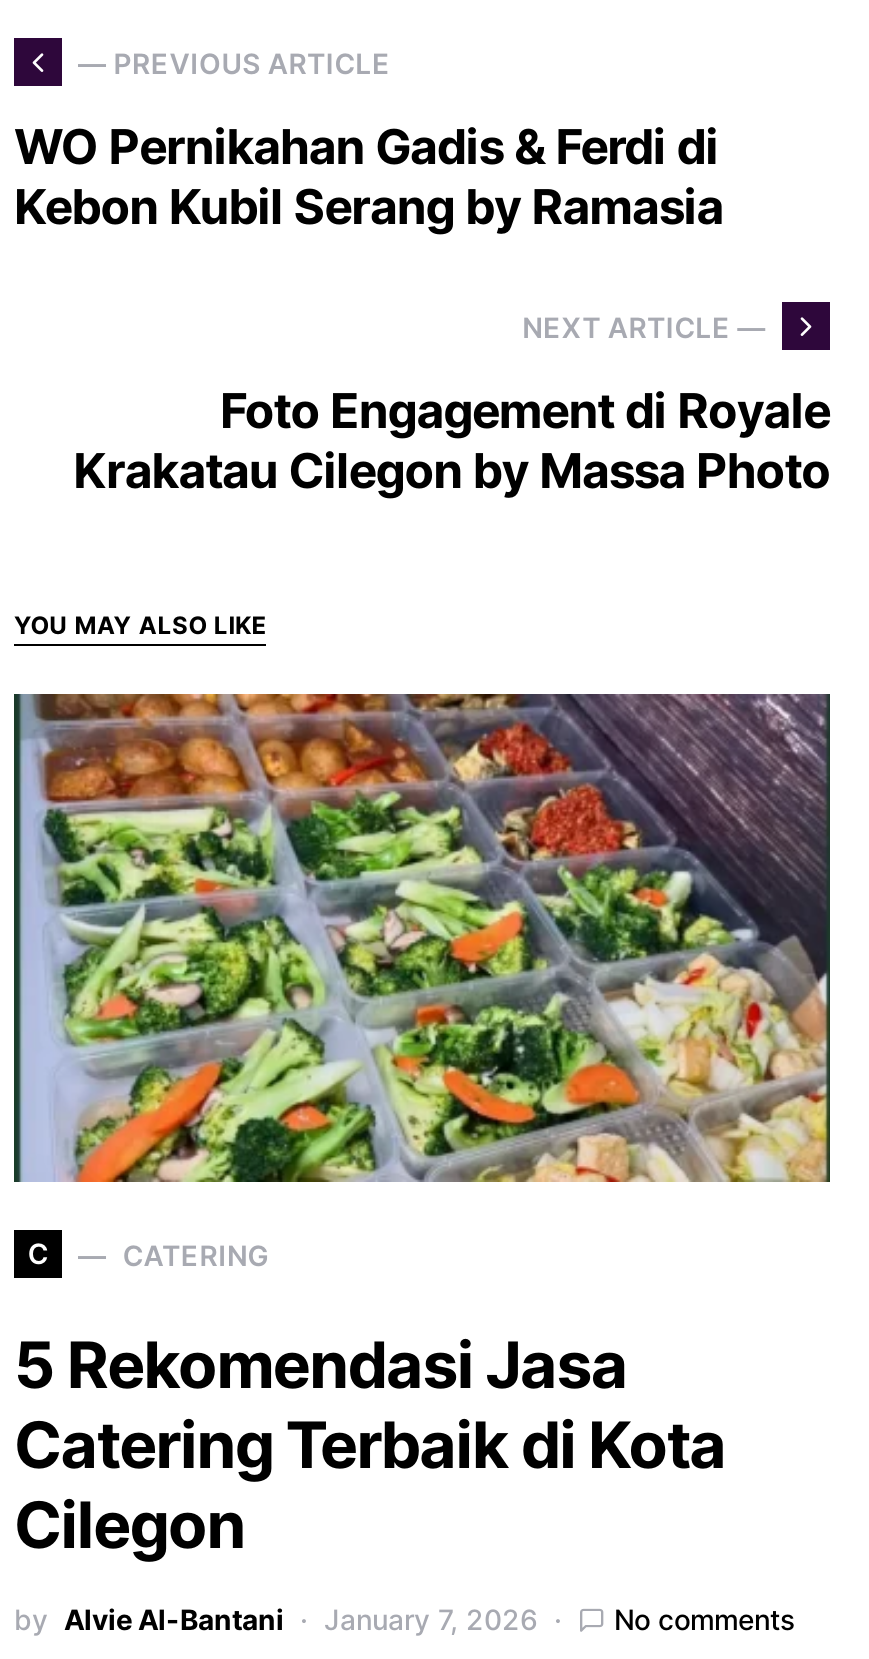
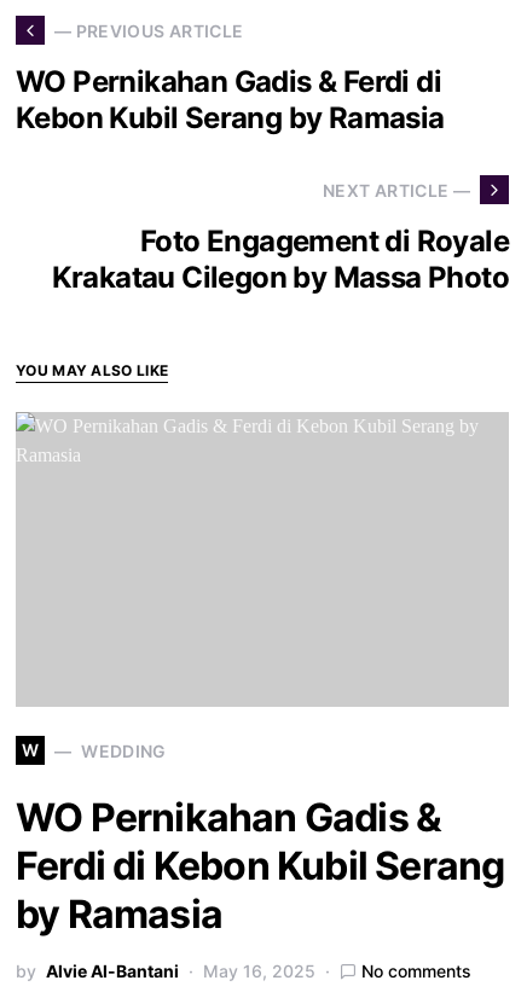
- [image]

- C
- CATERING
+ W
+ WEDDING

- 5 Rekomendasi Jasa
- Catering Terbaik di Kota
- Cilegon
+ WO Pernikahan Gadis &
+ Ferdi di Kebon Kubil Serang
+ by Ramasia

- January 7, 2026
+ May 16, 2025
